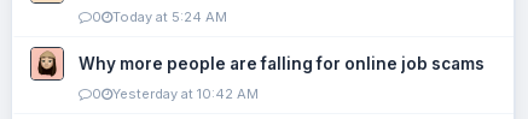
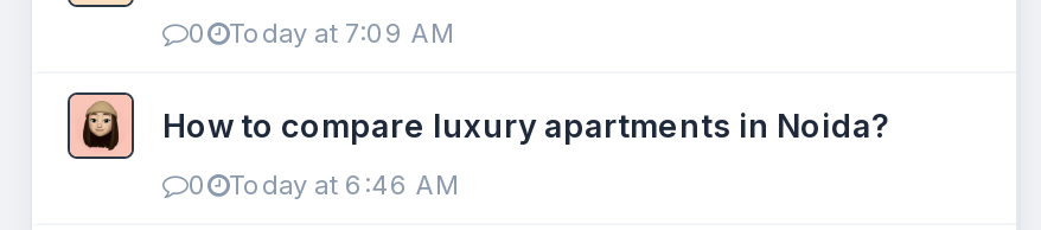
- 0 Today at 5:24 AM
+ 0 Today at 7:09 AM

- Why more people are falling for online job scams
+ How to compare luxury apartments in Noida?

- Yesterday at 10:42 AM
+ Today at 6:46 AM
